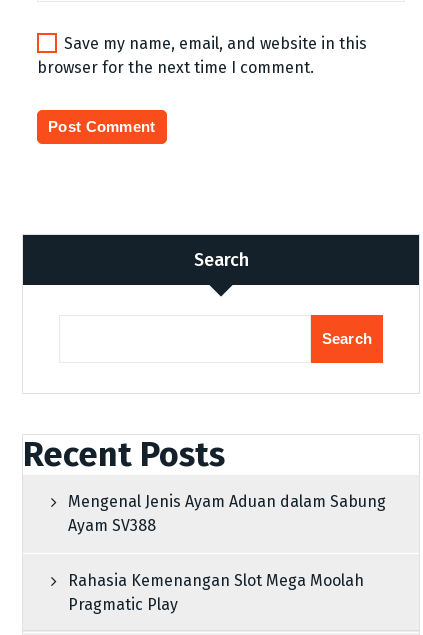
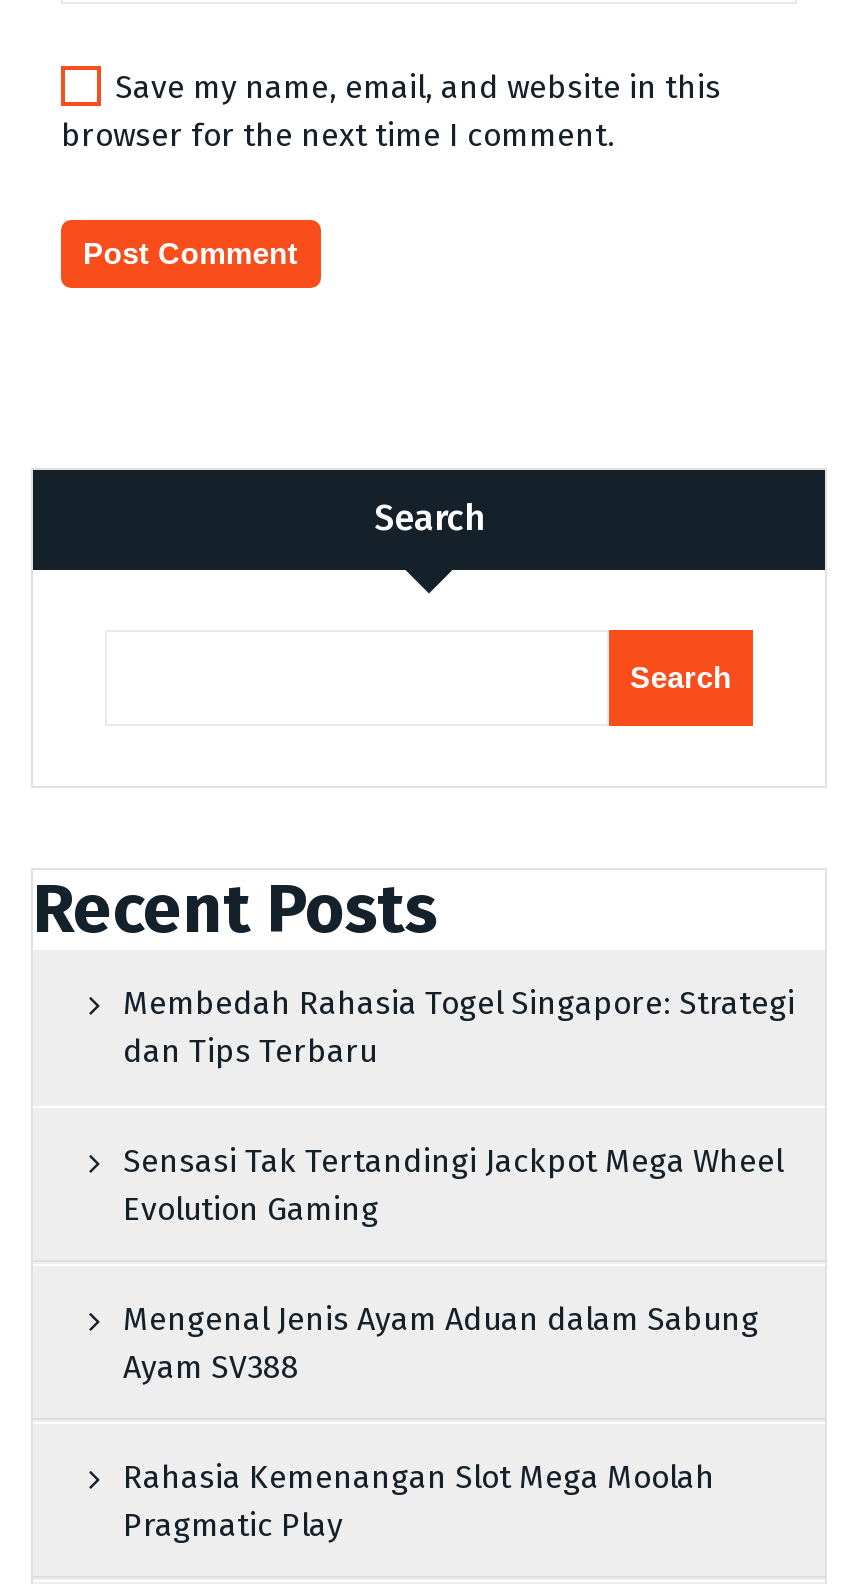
+ Membedah Rahasia Togel Singapore: Strategi
+ dan Tips Terbaru
+ Sensasi Tak Tertandingi Jackpot Mega Wheel
+ Evolution Gaming
